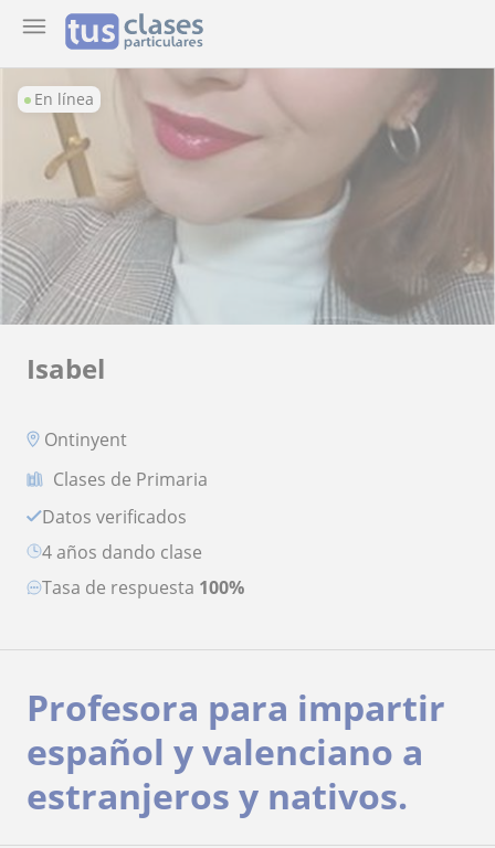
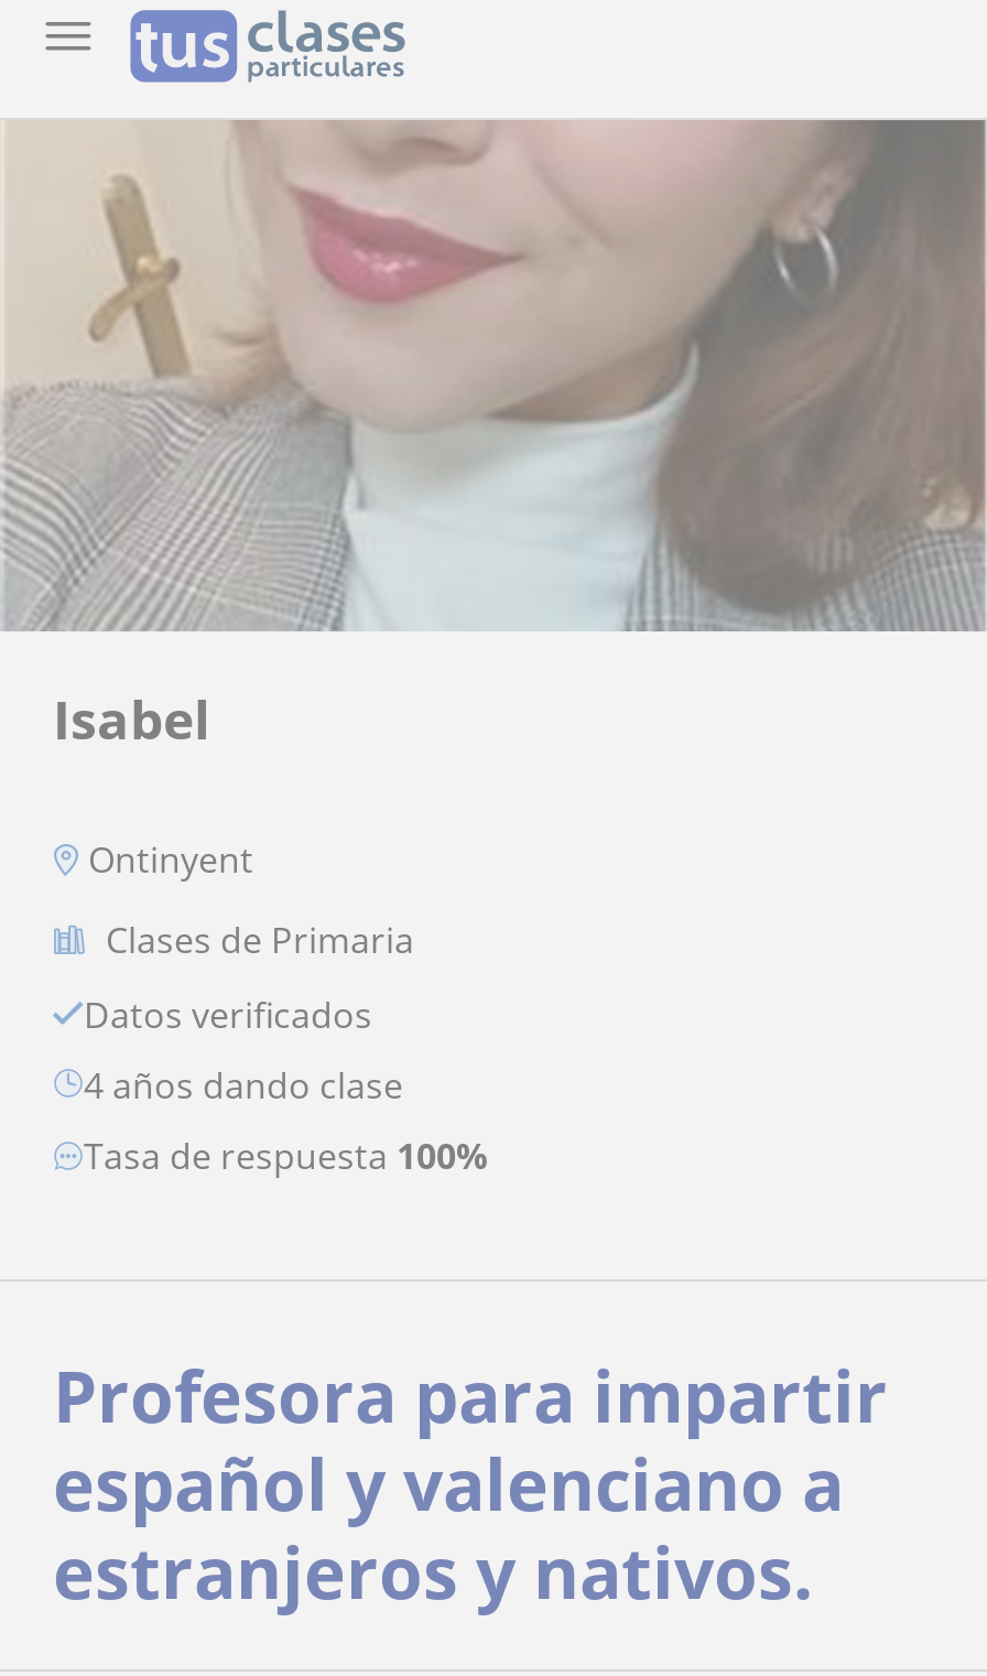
- En línea
